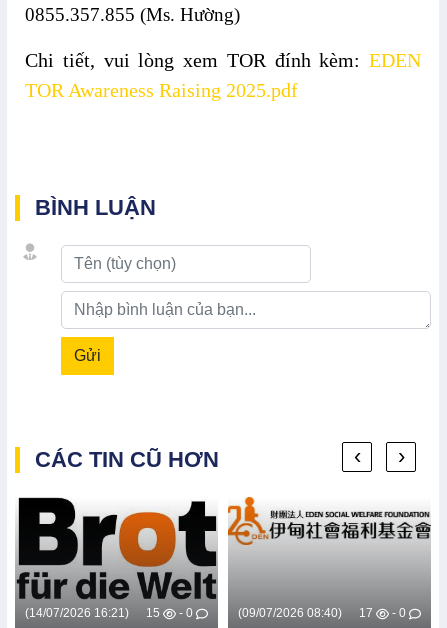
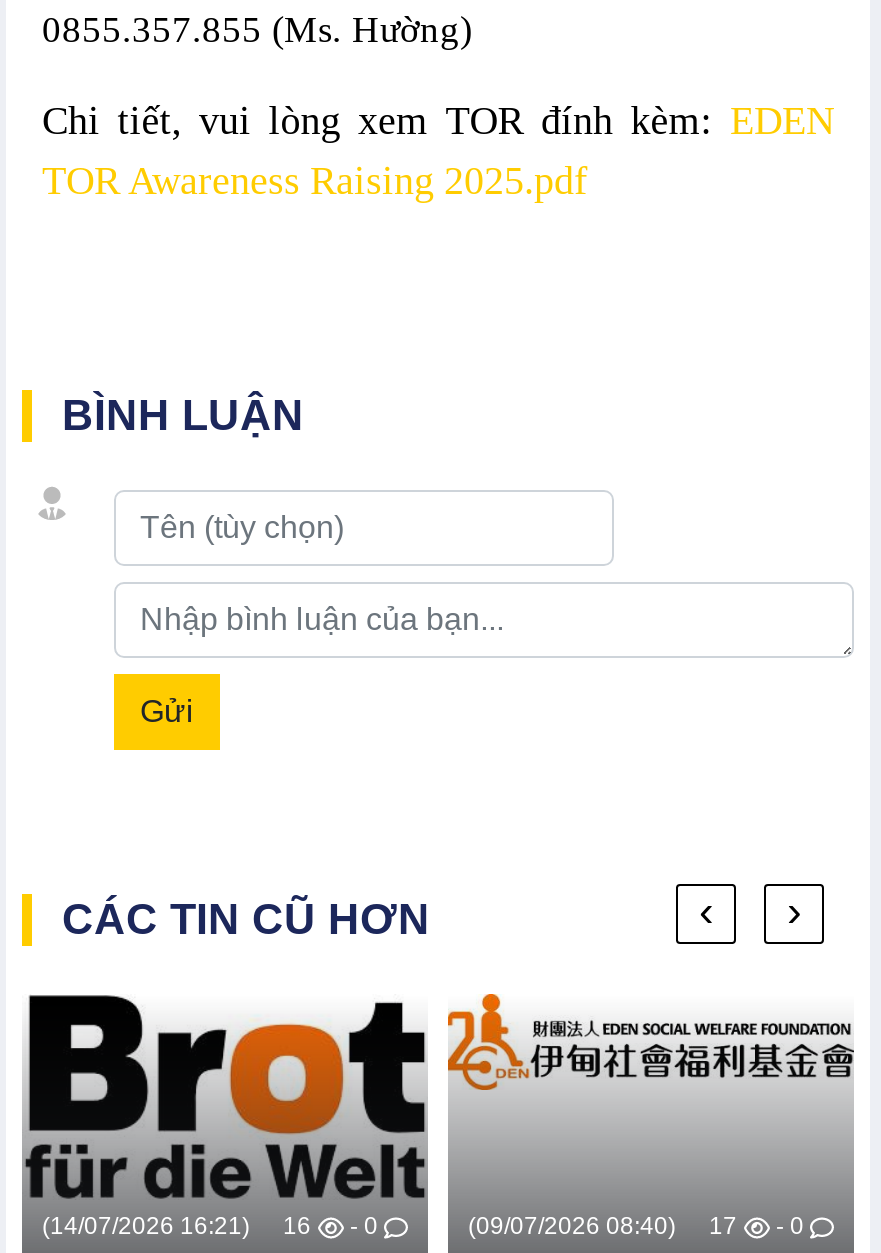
- (14/07/2026 16:21) 15 - 0
+ (14/07/2026 16:21) 16 - 0
